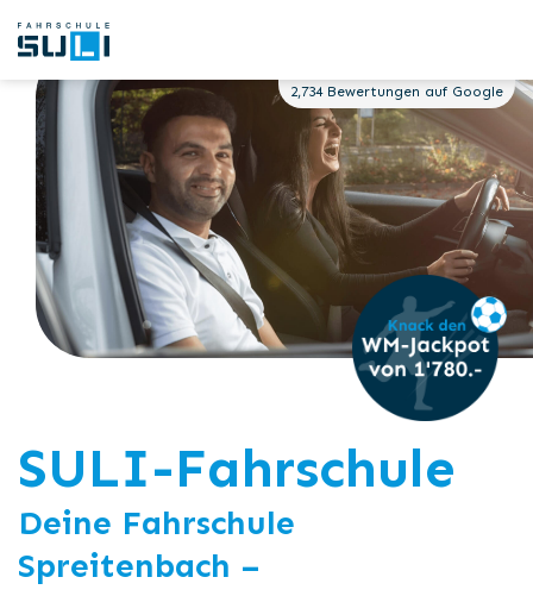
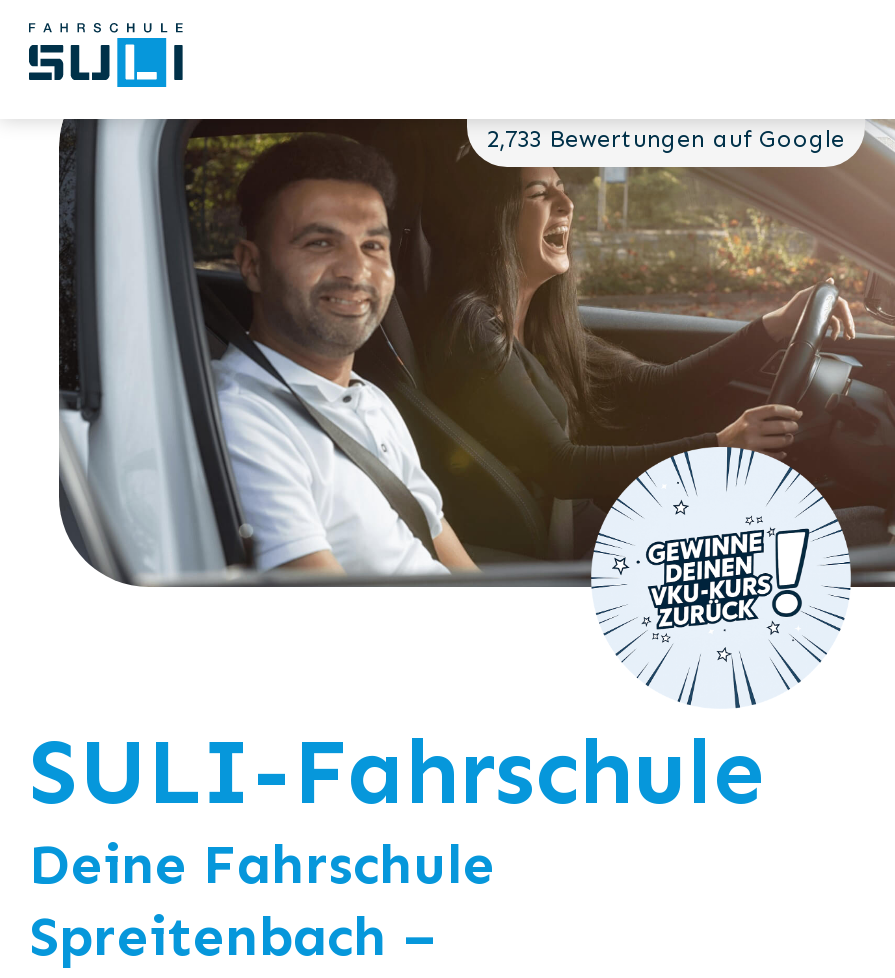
- 2,734 Bewertungen auf Google
+ 2,733 Bewertungen auf Google

- [image]
+ [image]
